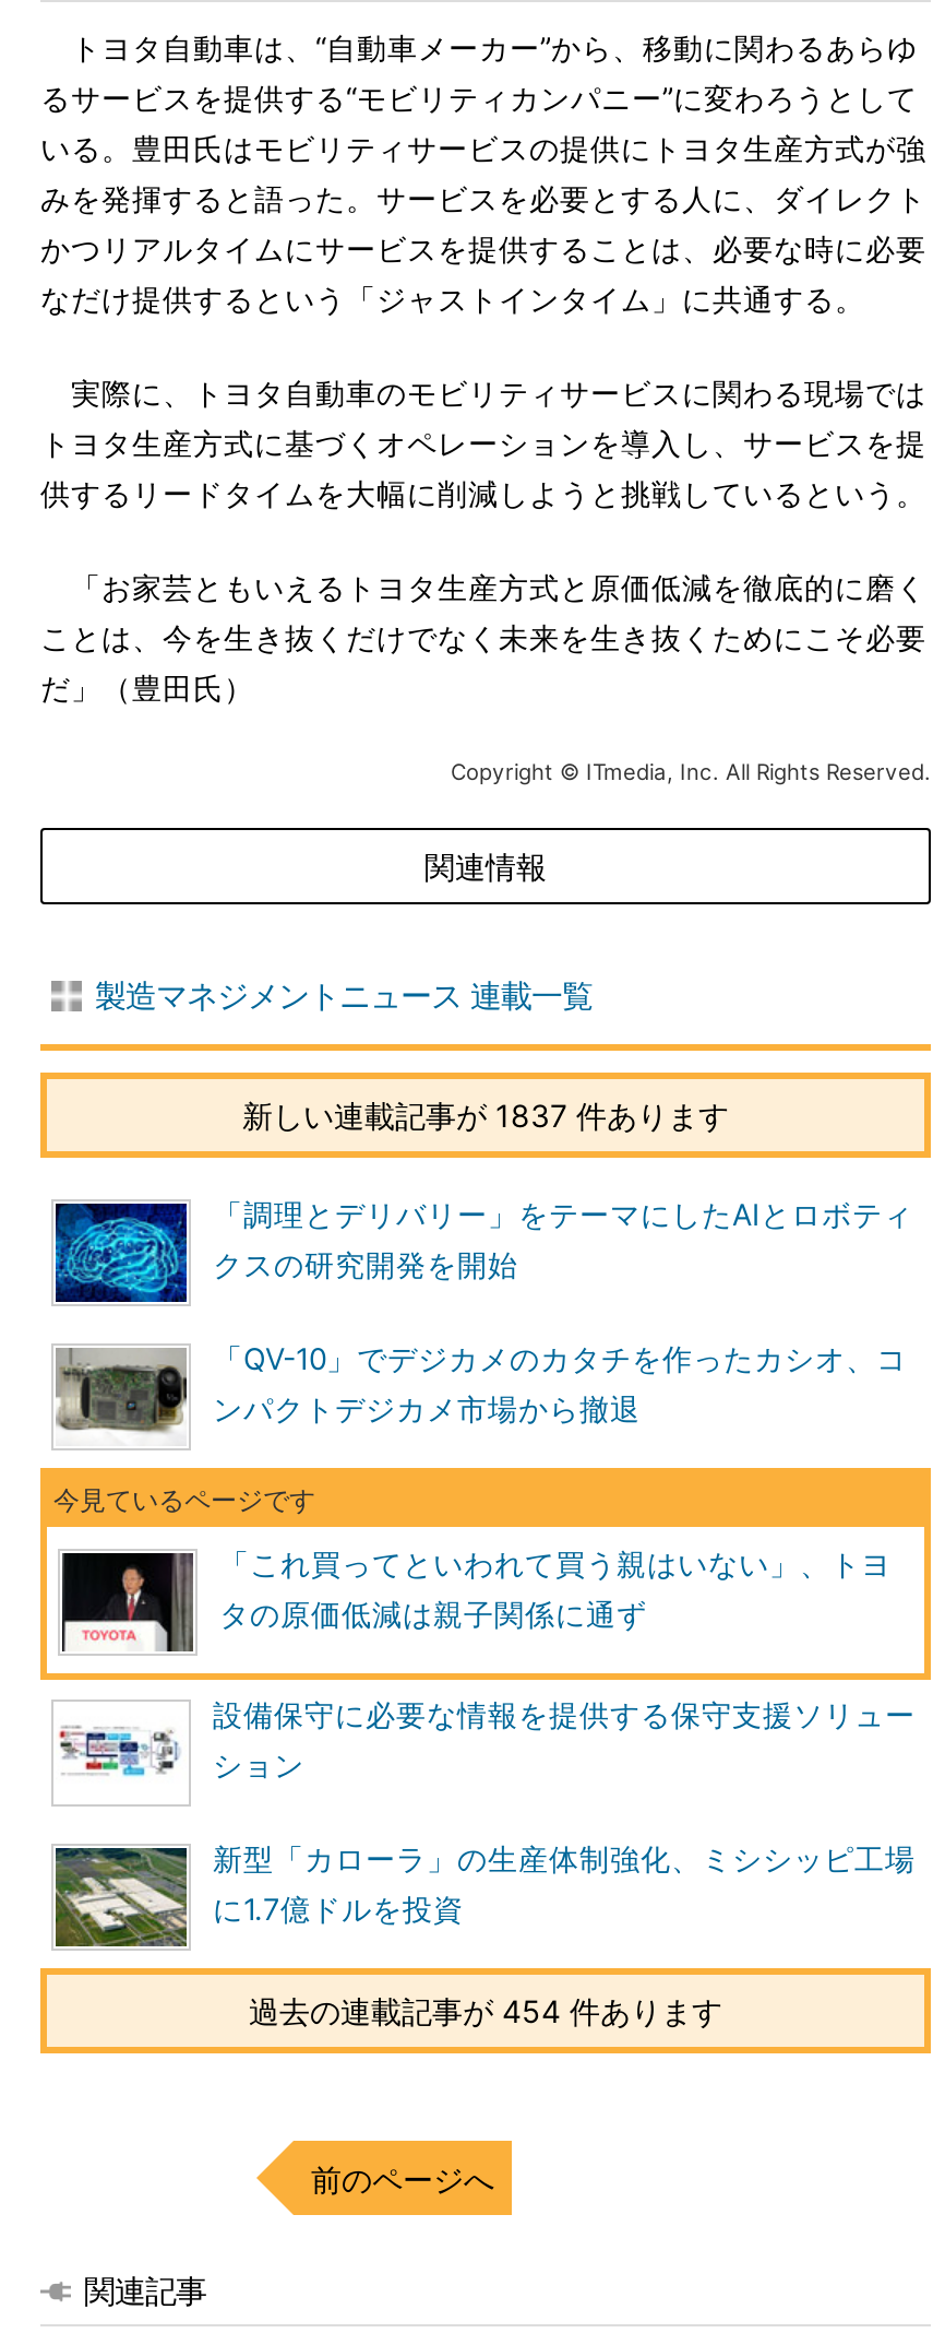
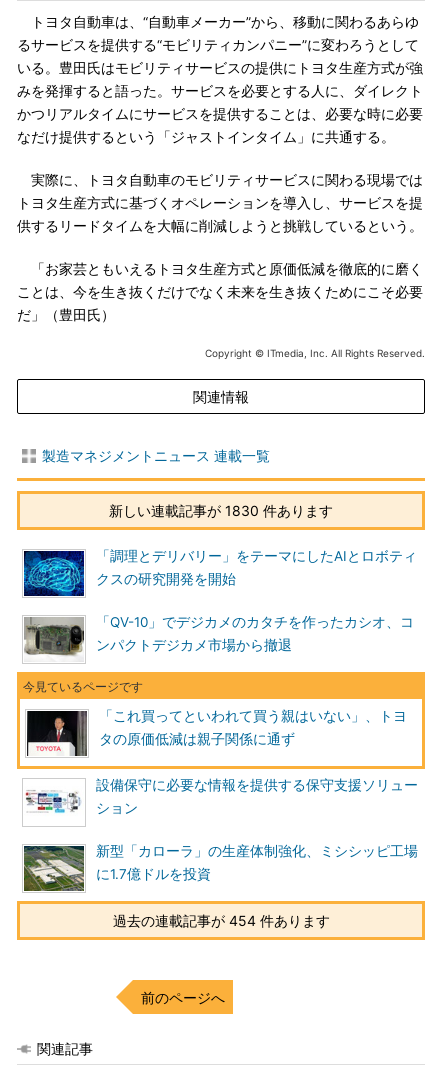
- 新しい連載記事が 1837 件あります
+ 新しい連載記事が 1830 件あります
